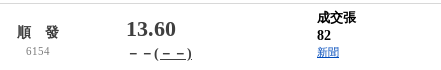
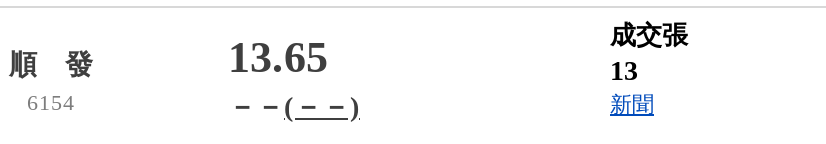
- 13.60
+ 13.65

- 82
+ 13
